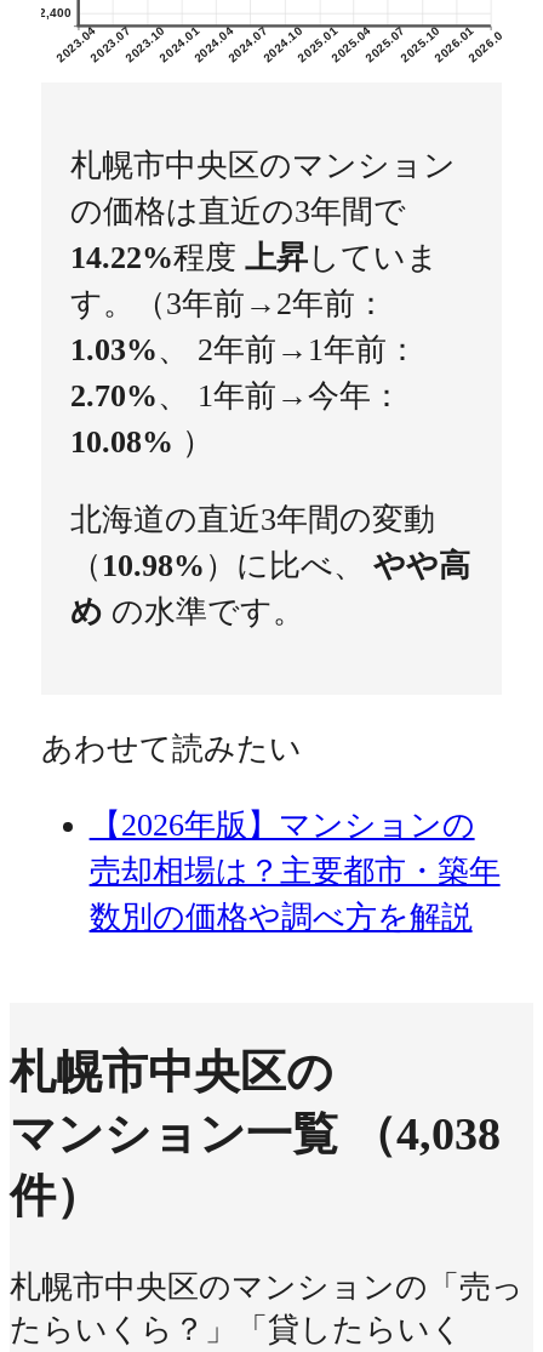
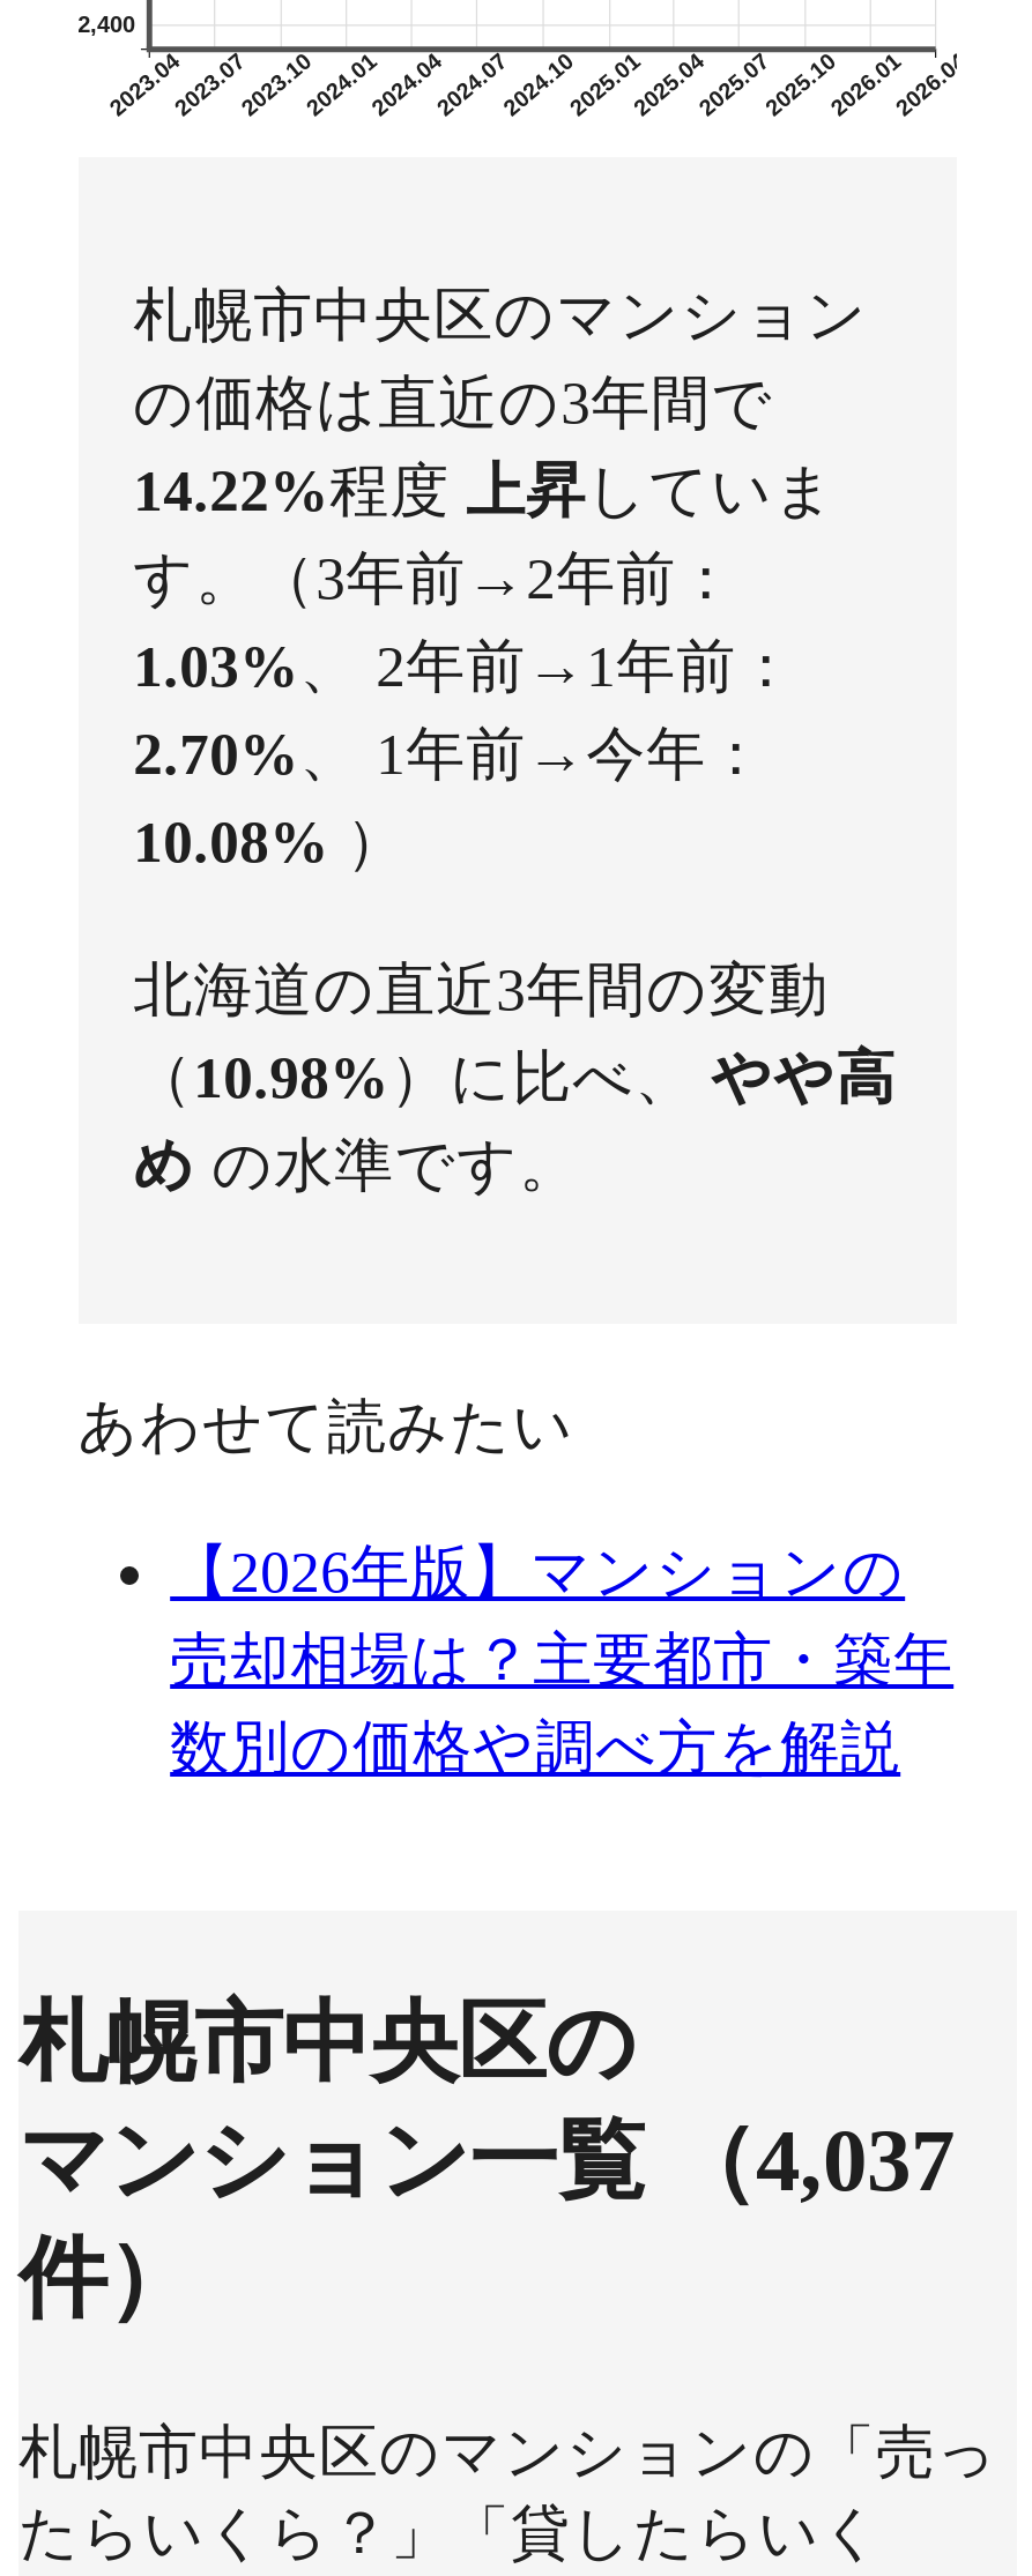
- マンション一覧（4,038
+ マンション一覧（4,037
